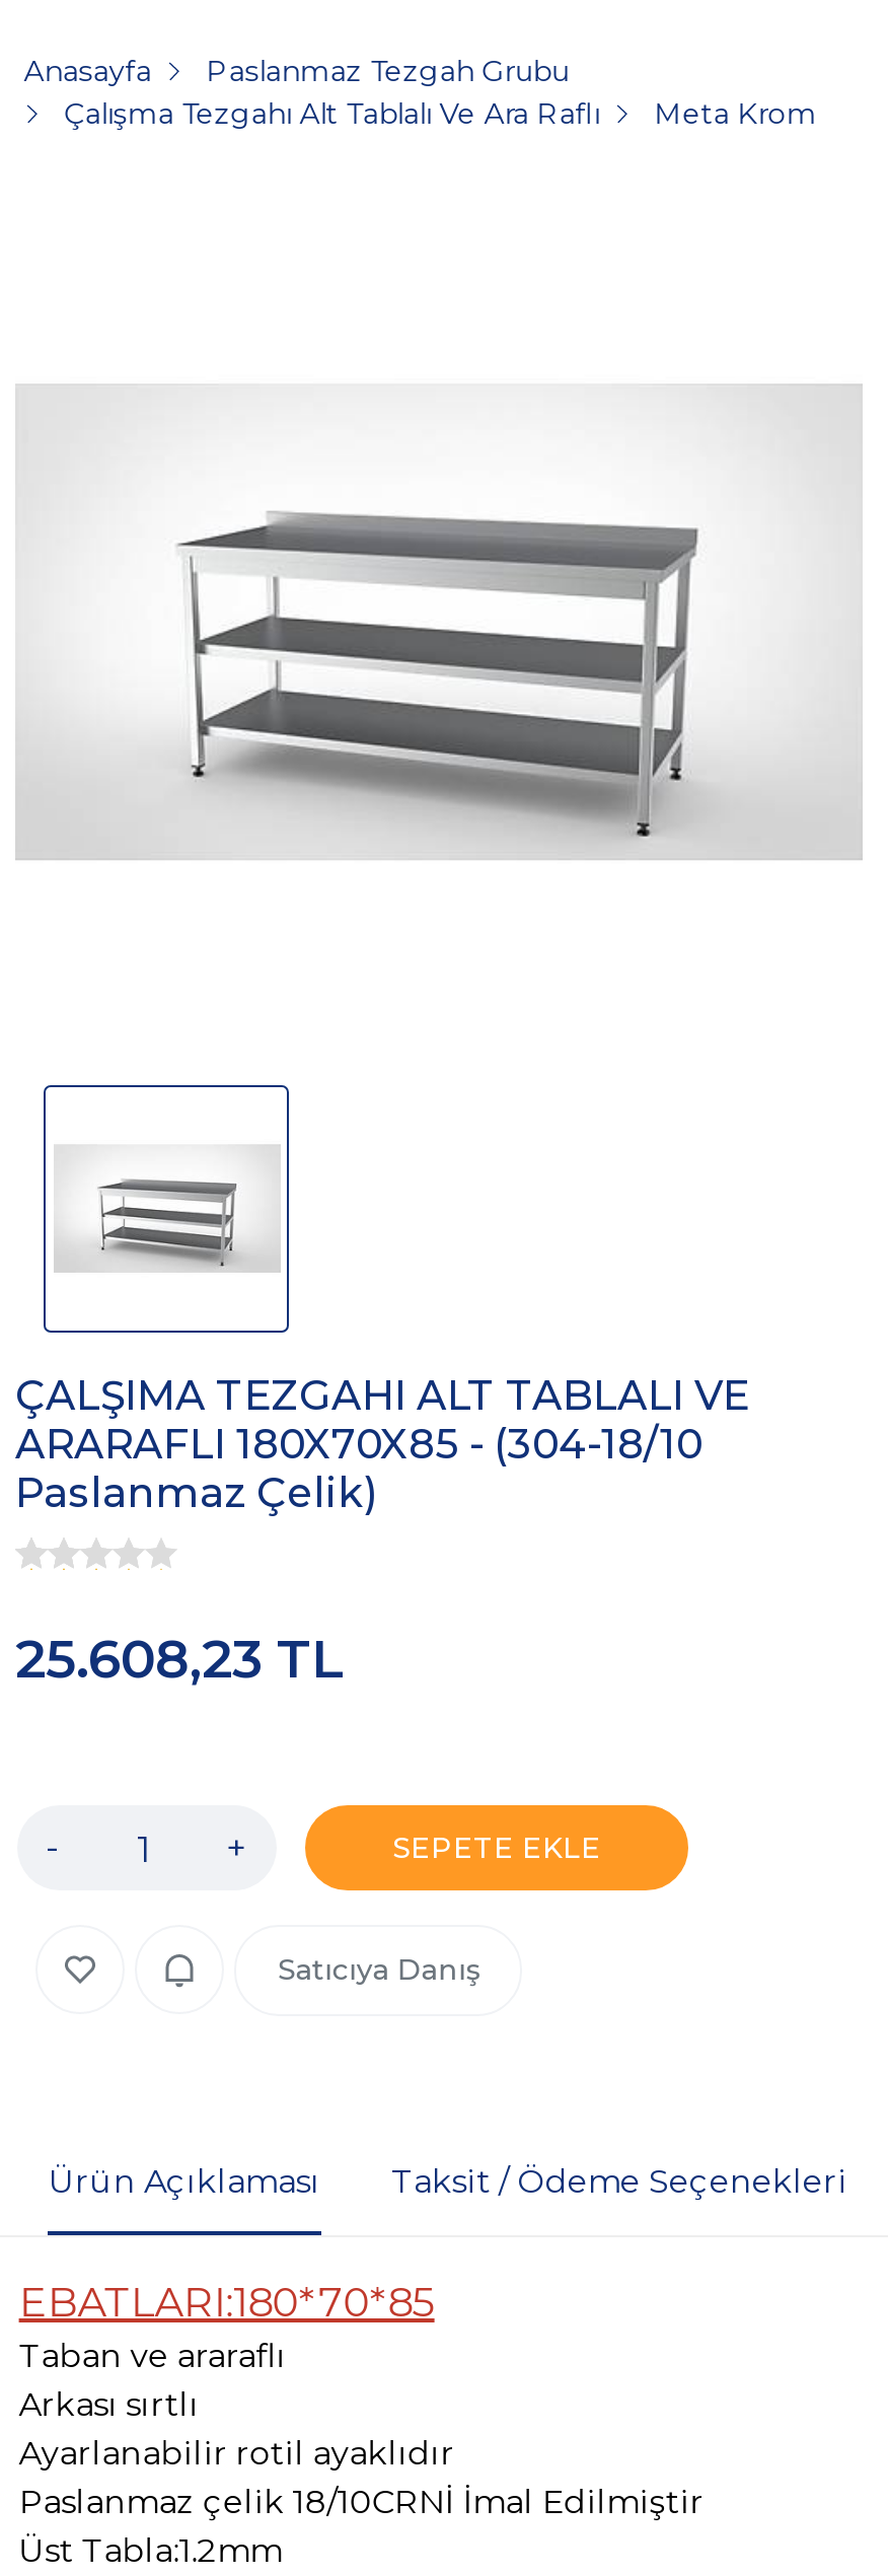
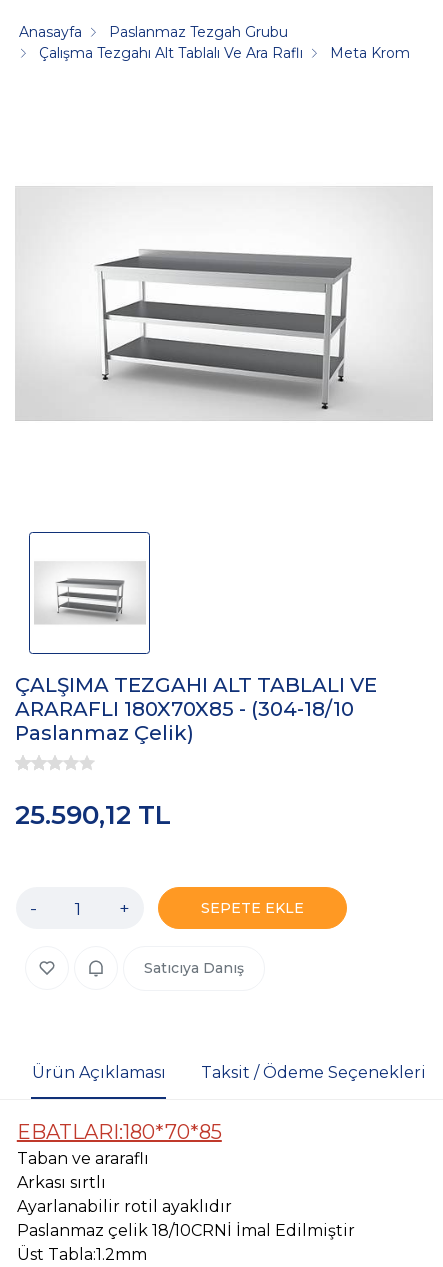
- 25.608,23 TL
+ 25.590,12 TL
